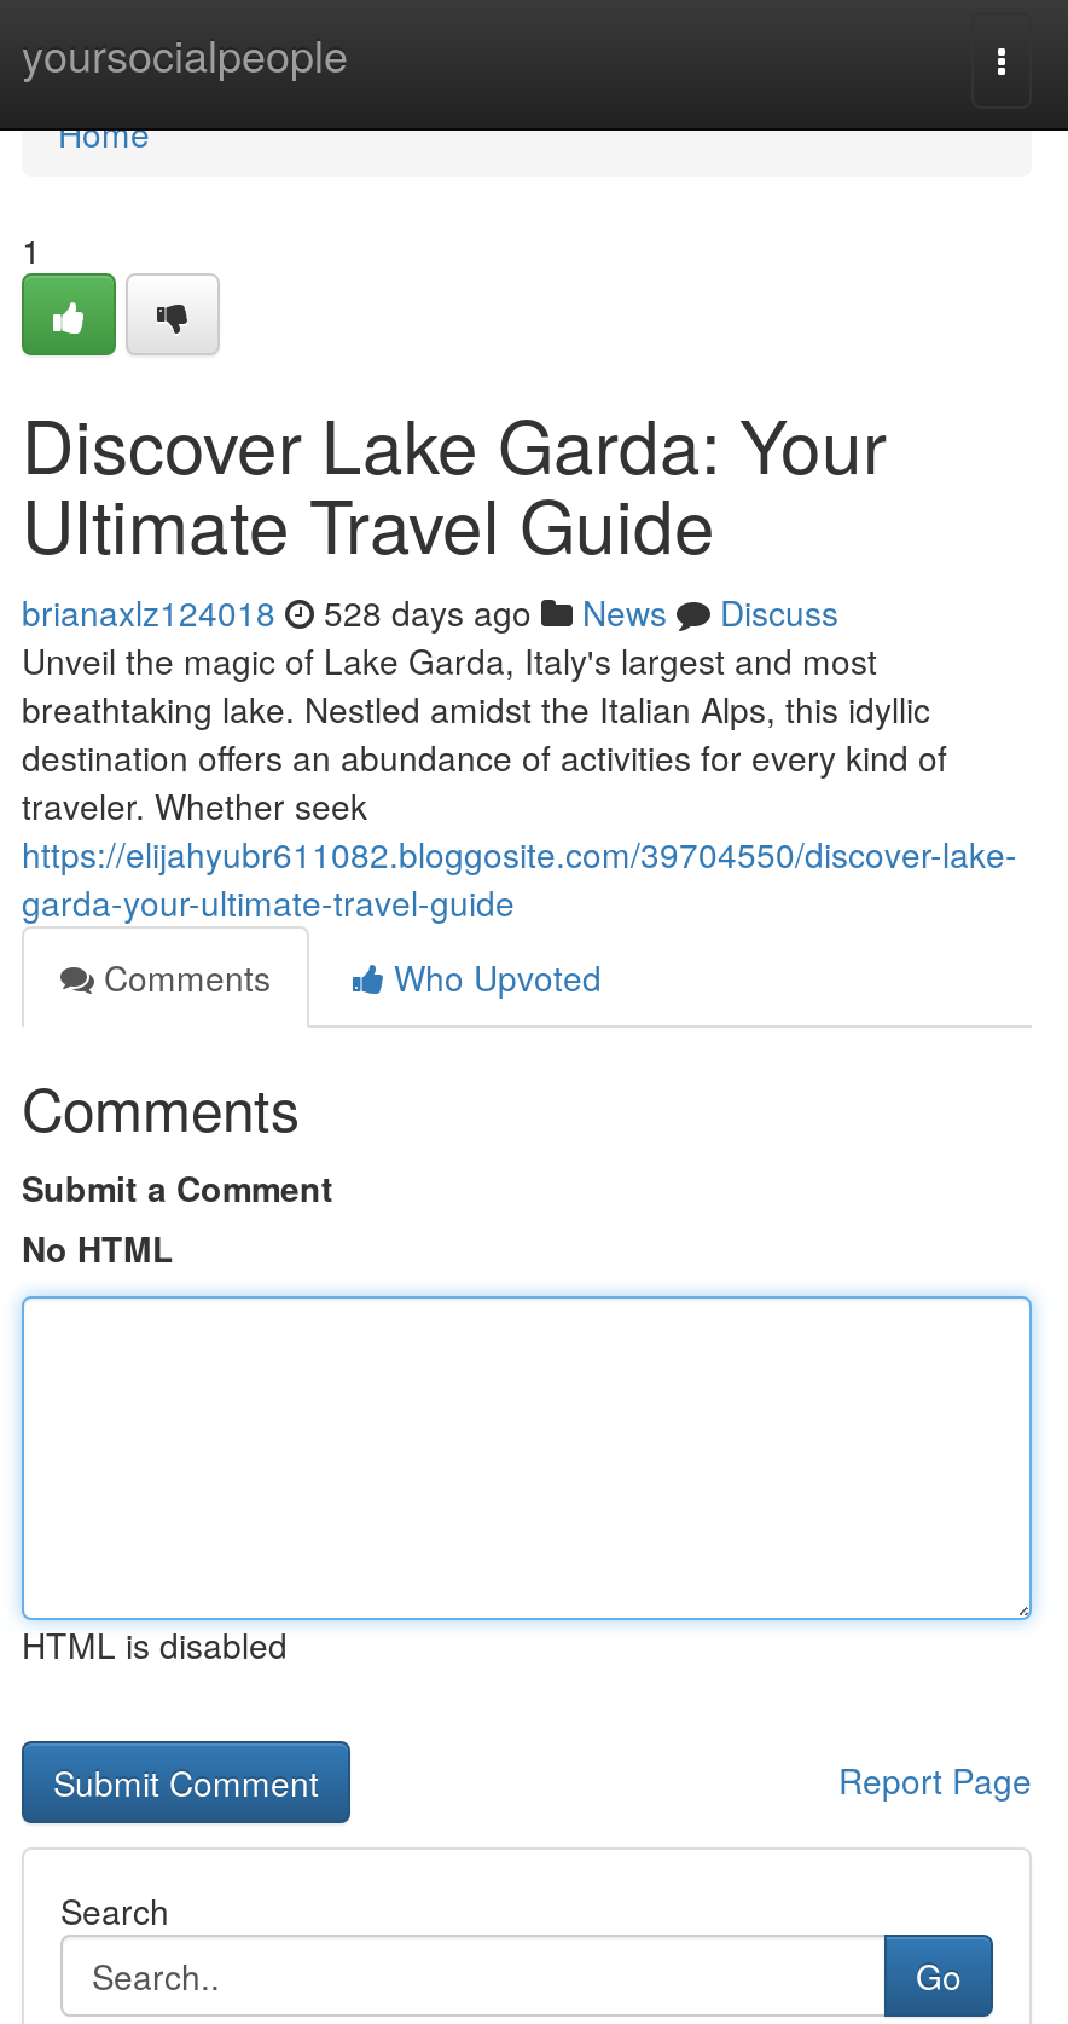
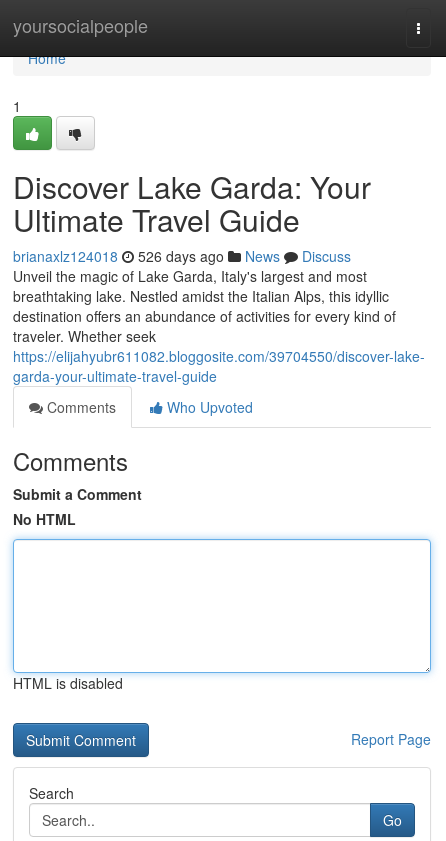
- brianaxlz124018 528 days ago News Discuss
+ brianaxlz124018 526 days ago News Discuss
